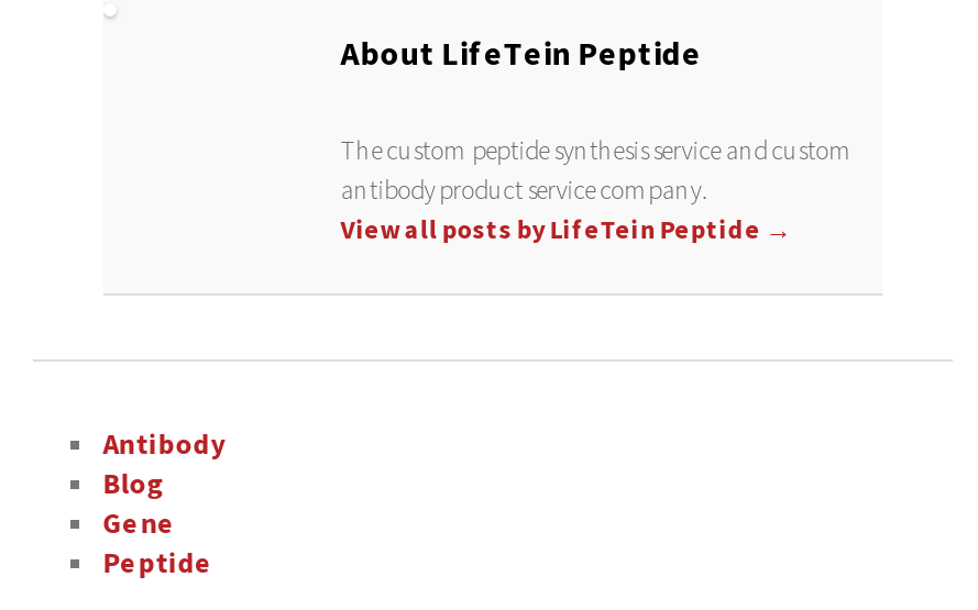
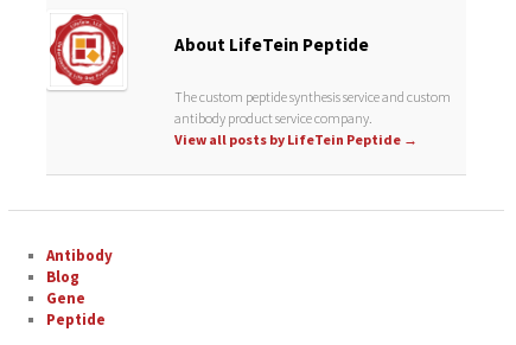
+ [image]
